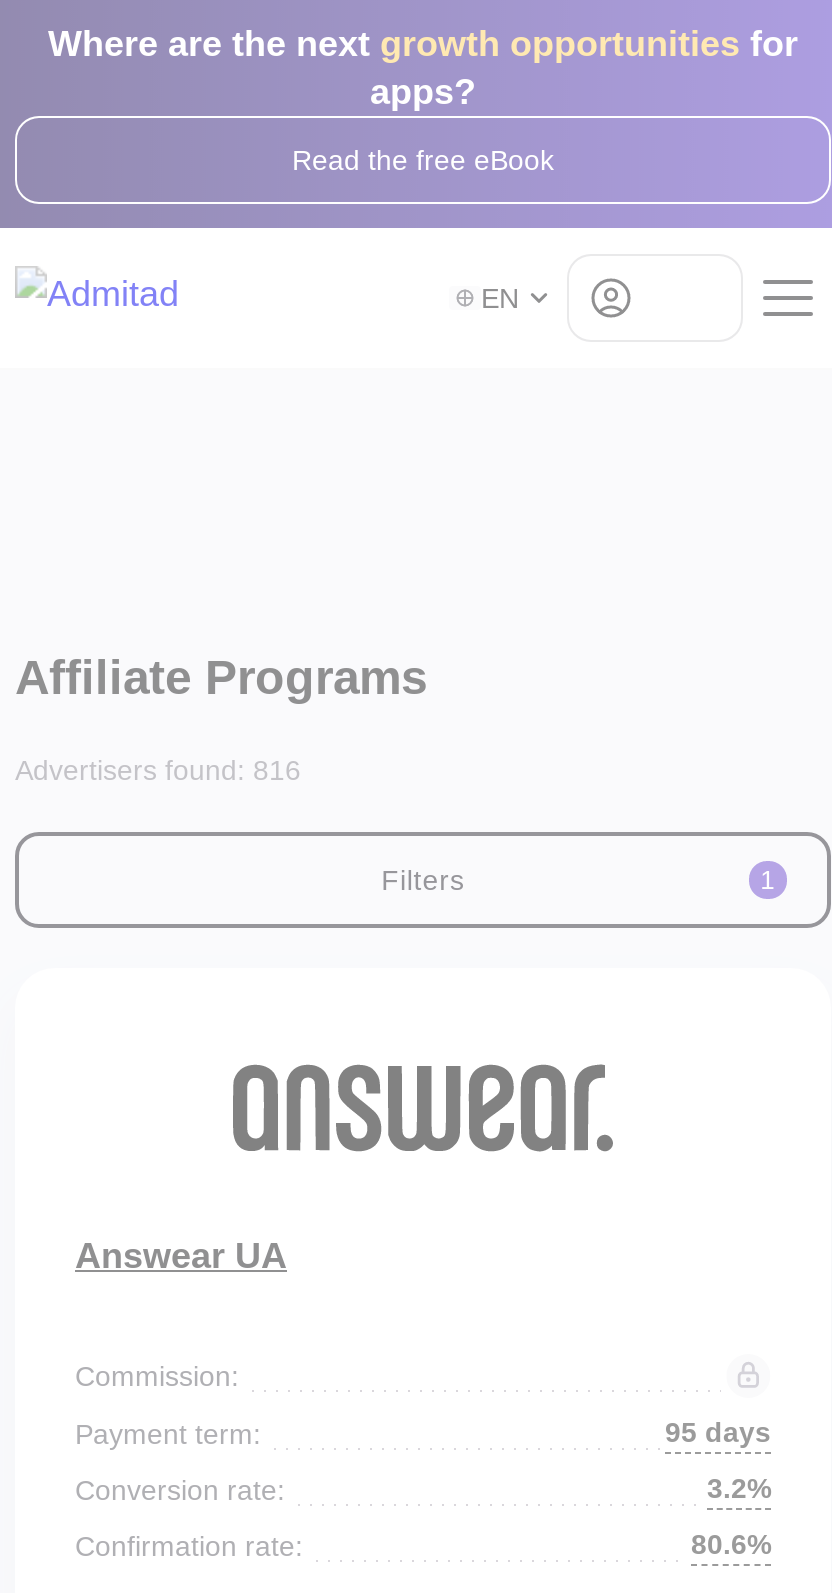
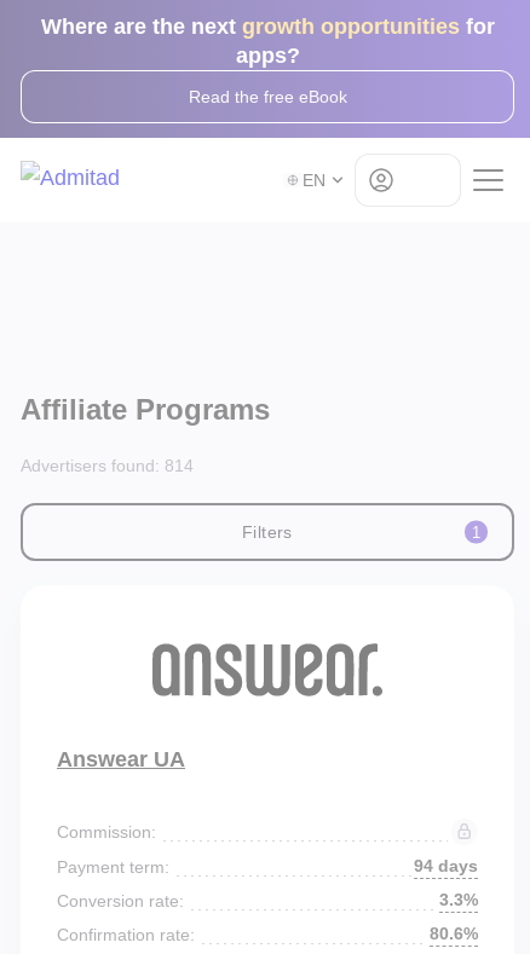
- Advertisers found: 816
+ Advertisers found: 814

- 95 days
+ 94 days

- 3.2%
+ 3.3%
